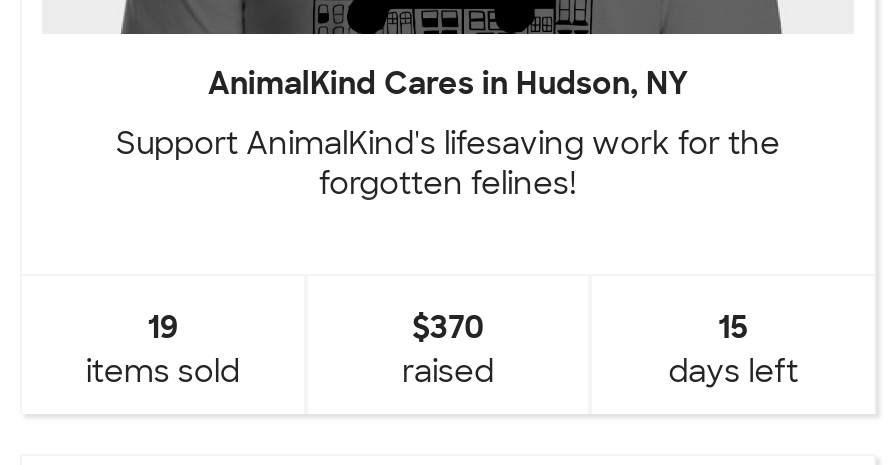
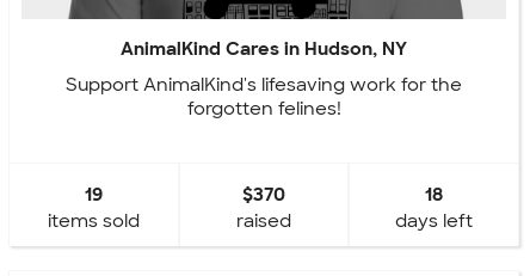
- 15
+ 18
